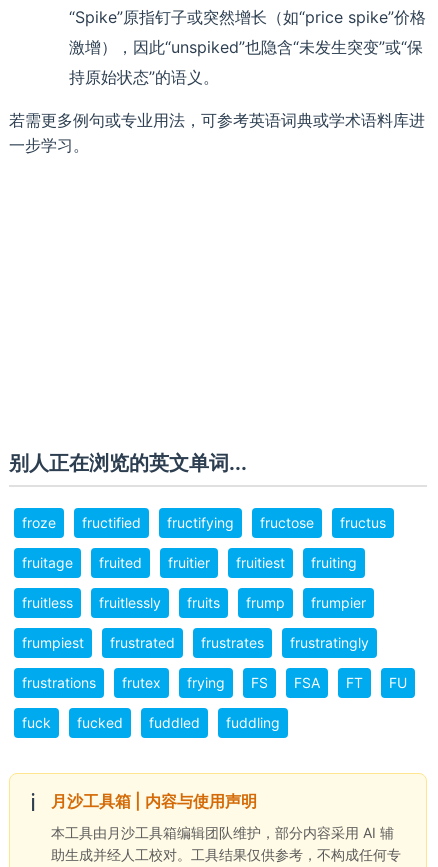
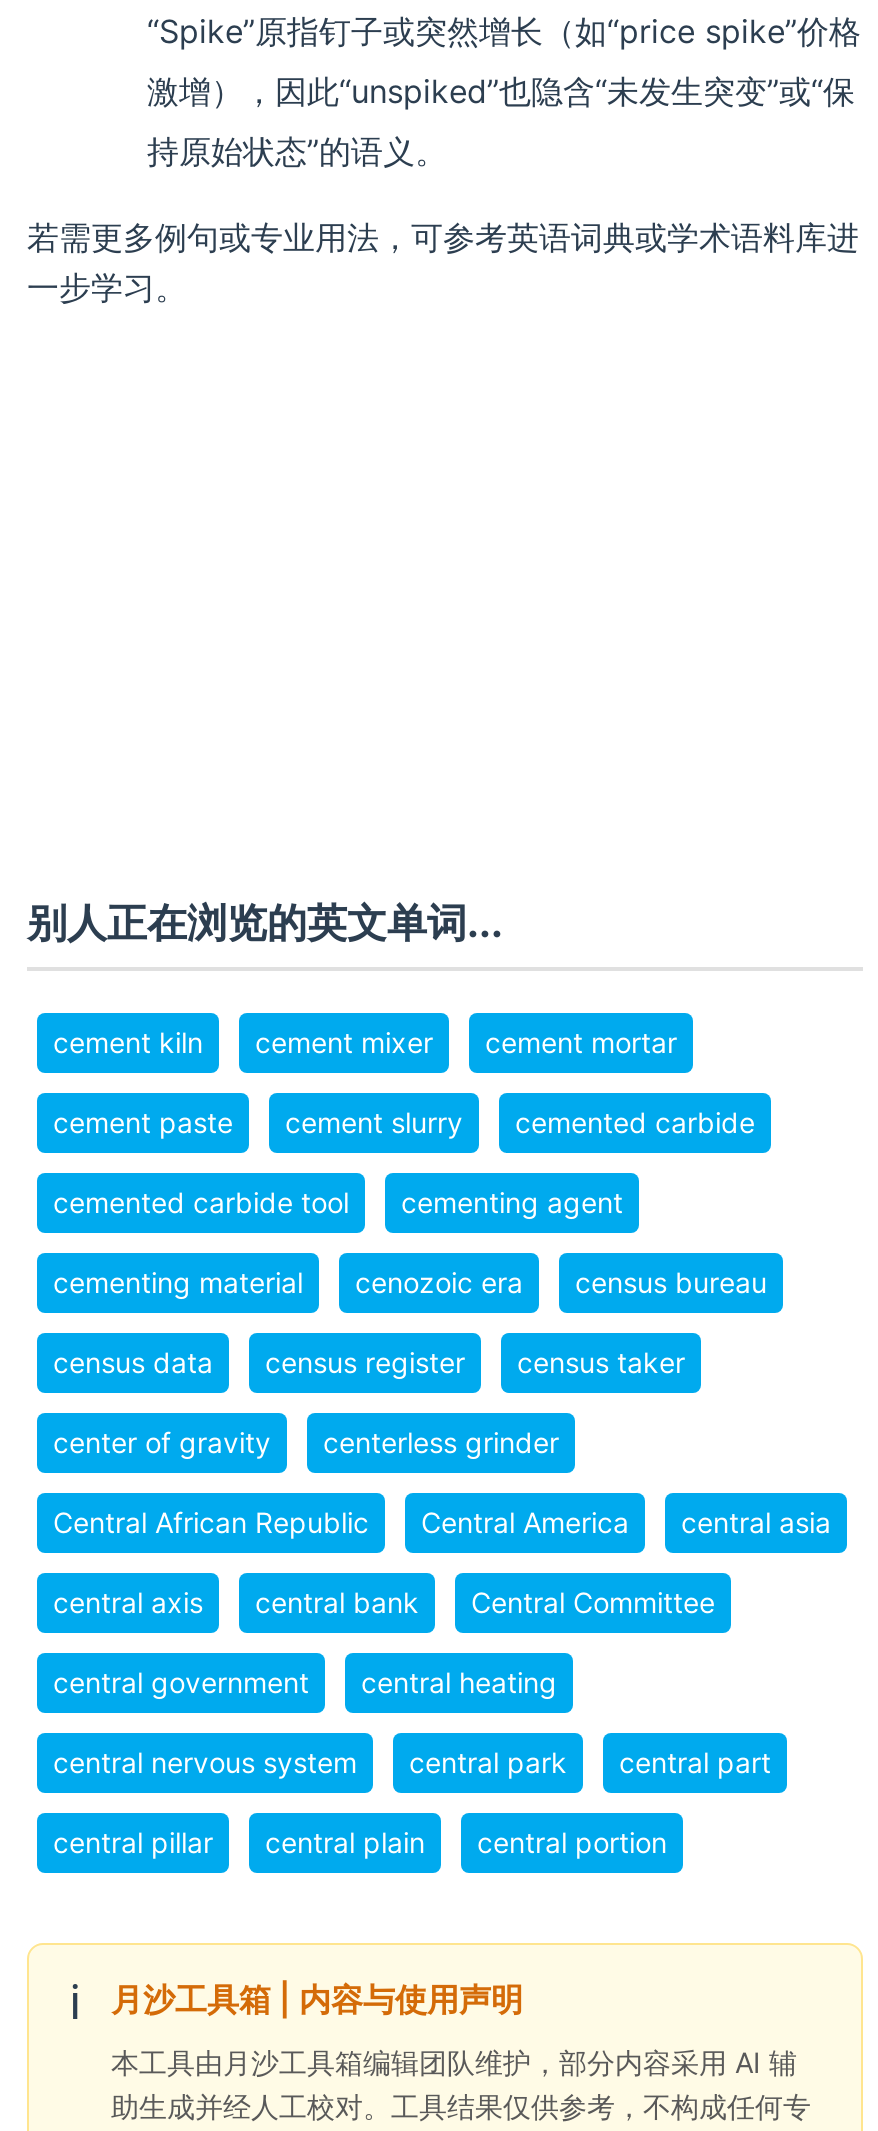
- froze
- fructified
- fructifying
- fructose
- fructus
- fruitage
- fruited
- fruitier
- fruitiest
- fruiting
- fruitless
- fruitlessly
- fruits
- frump
- frumpier
- frumpiest
- frustrated
- frustrates
- frustratingly
- frustrations
- frutex
- frying
- FS
- FSA
- FT
- FU
- fuck
- fucked
- fuddled
- fuddling
+ cement kiln
+ cement mixer
+ cement mortar
+ cement paste
+ cement slurry
+ cemented carbide
+ cemented carbide tool
+ cementing agent
+ cementing material
+ cenozoic era
+ census bureau
+ census data
+ census register
+ census taker
+ center of gravity
+ centerless grinder
+ Central African Republic
+ Central America
+ central asia
+ central axis
+ central bank
+ Central Committee
+ central government
+ central heating
+ central nervous system
+ central park
+ central part
+ central pillar
+ central plain
+ central portion
